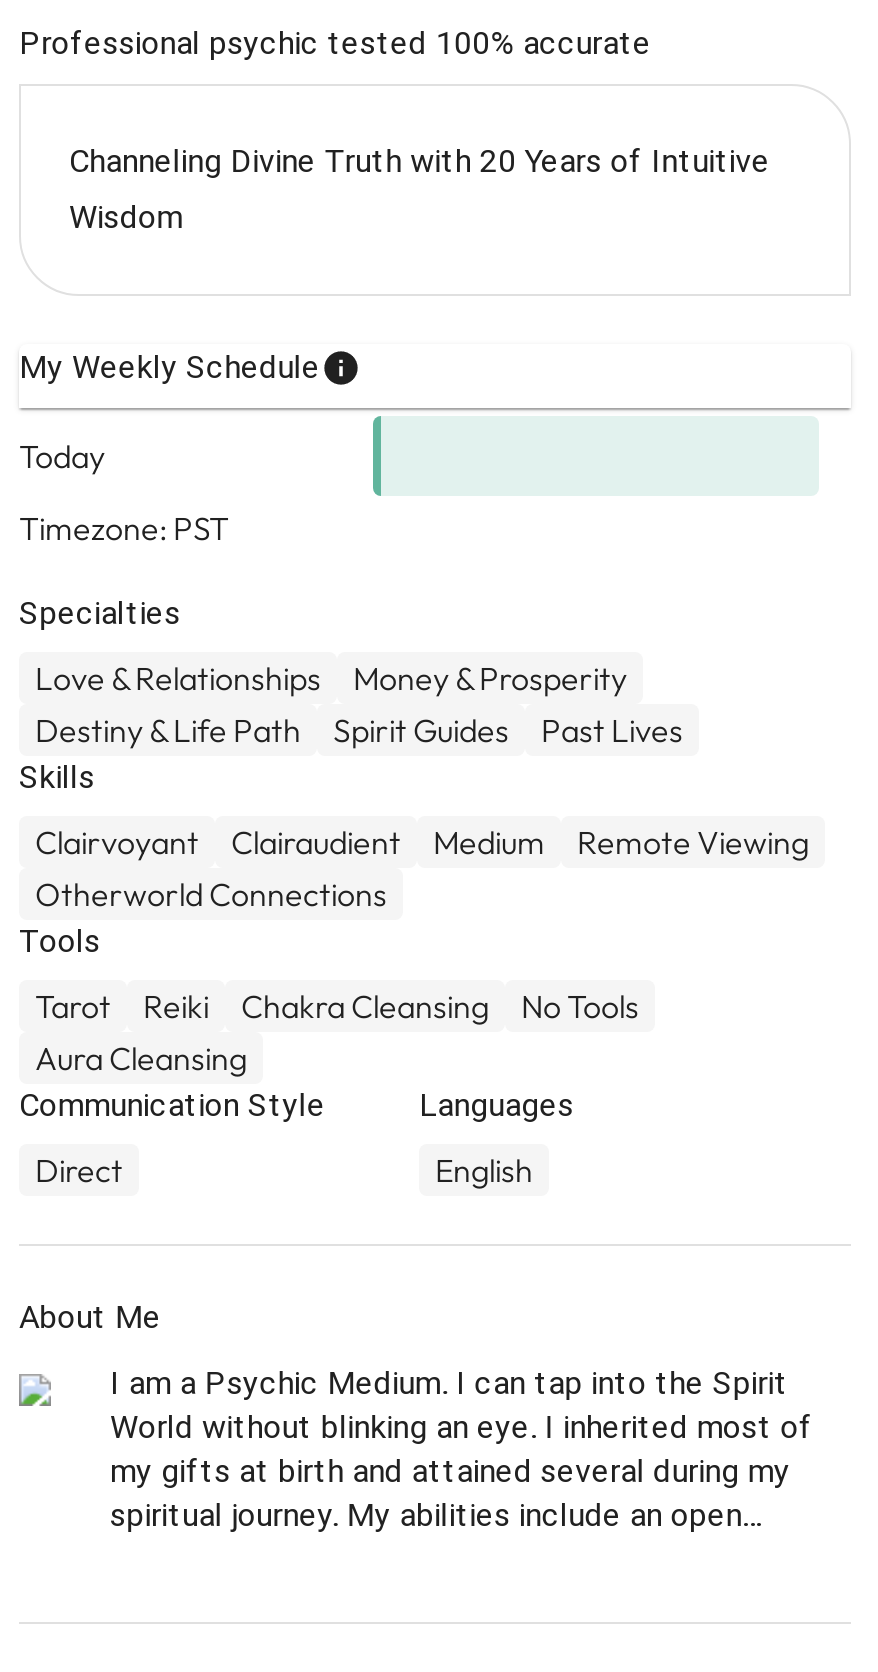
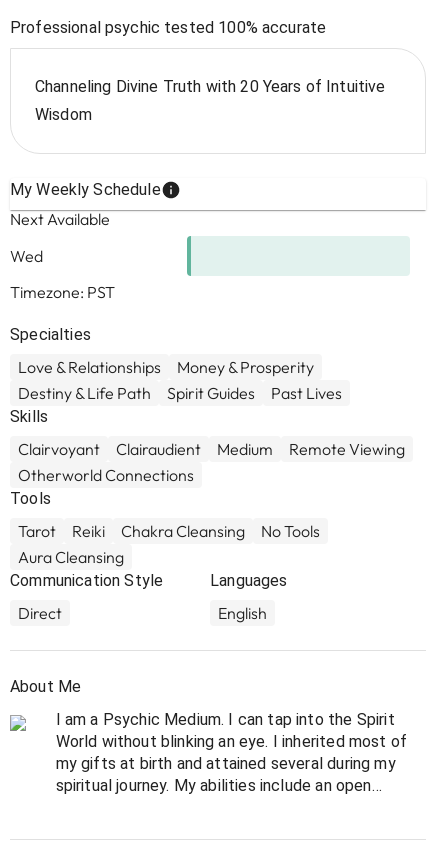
- Today
+ Next Available
+ Wed
